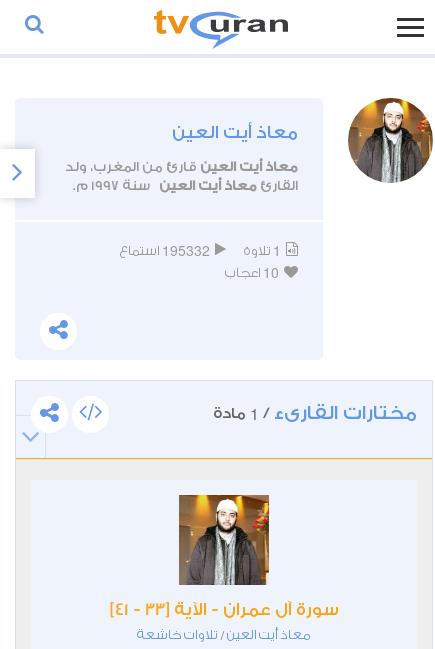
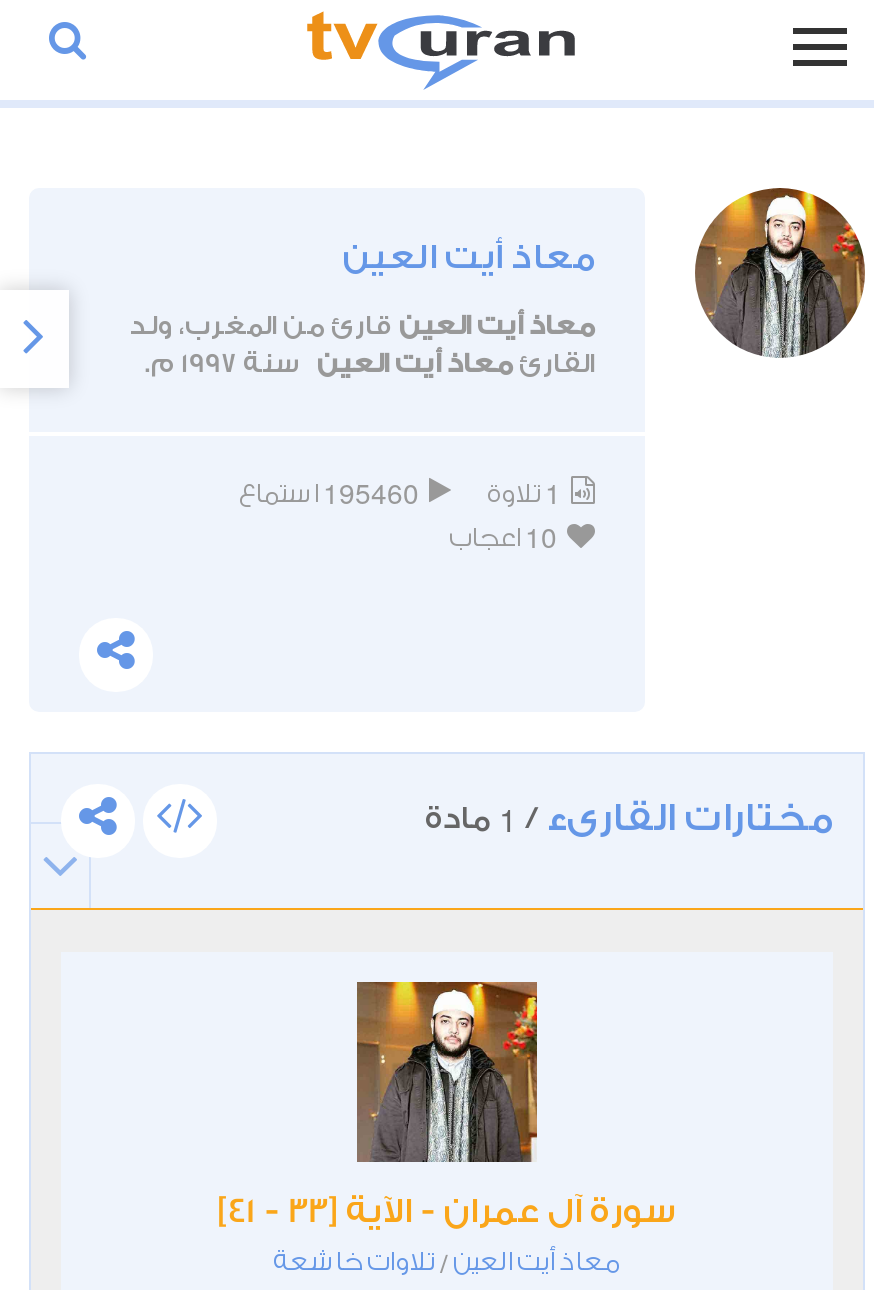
- 195332 استماع
+ 195460 استماع
